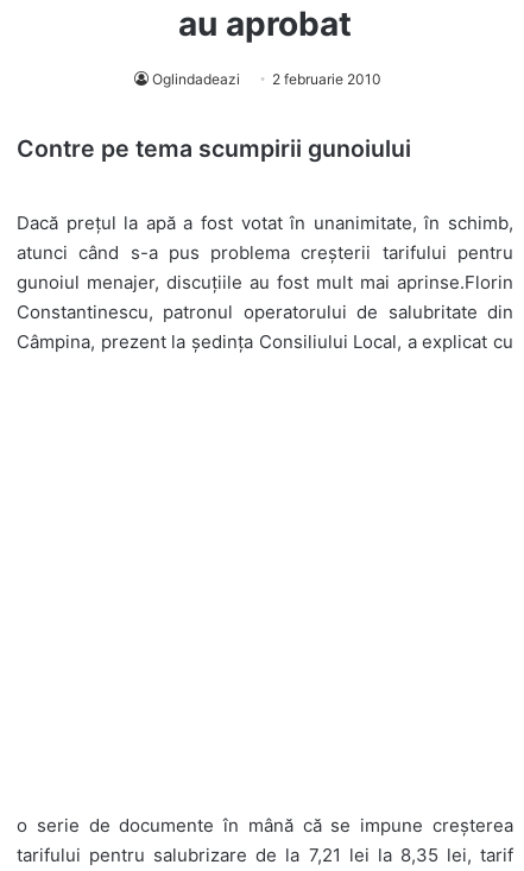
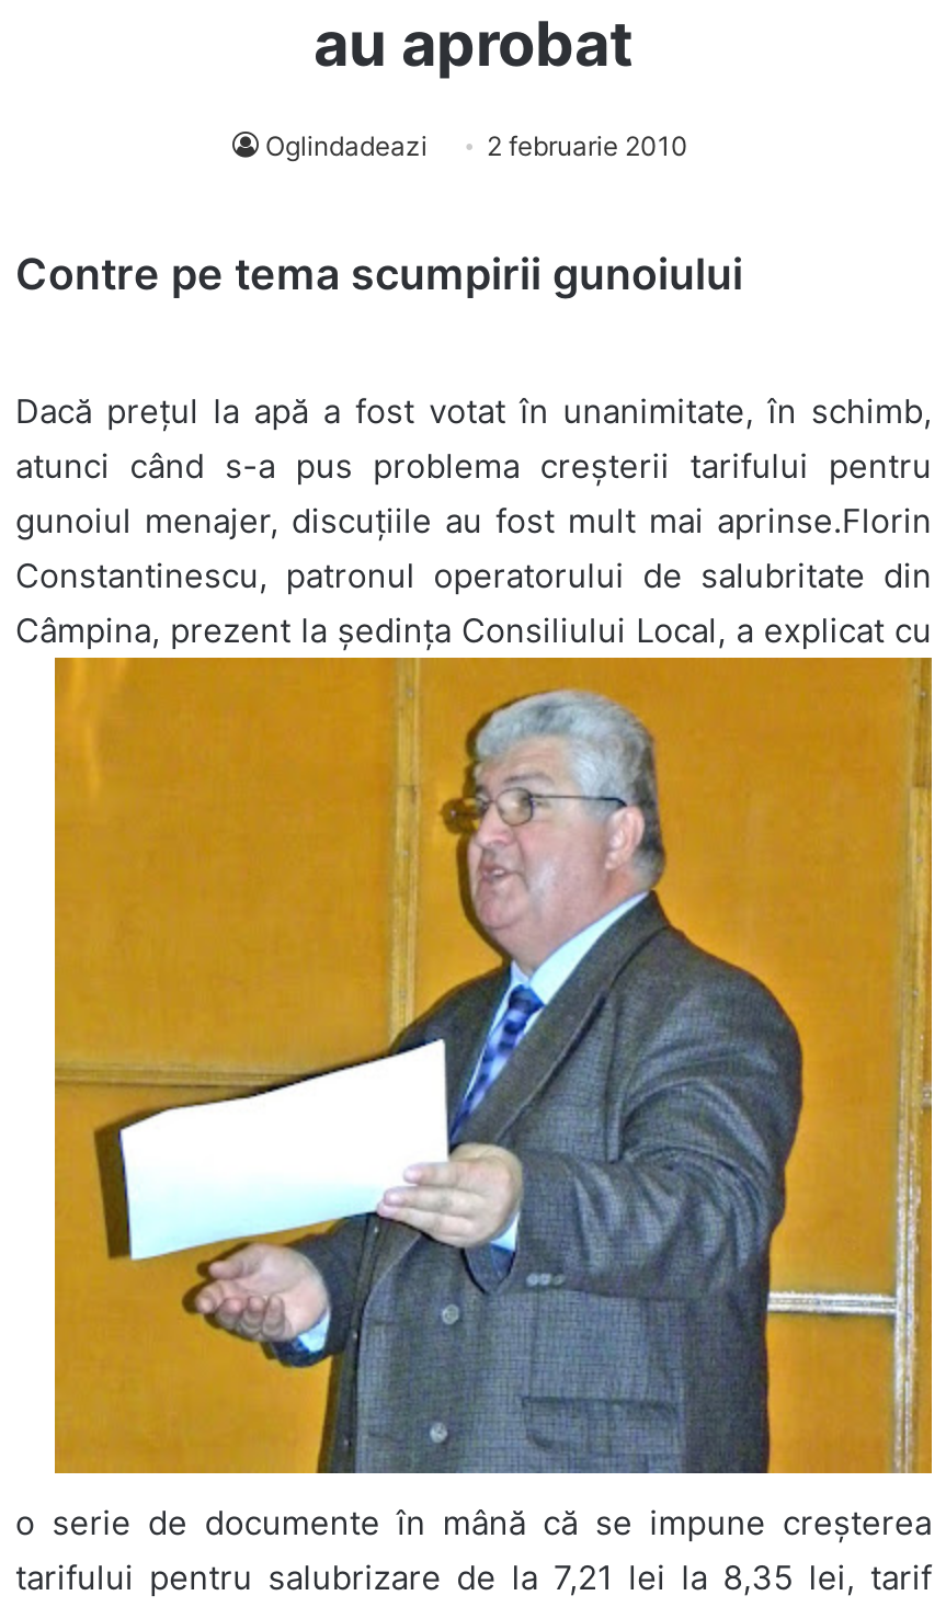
+ [image]
